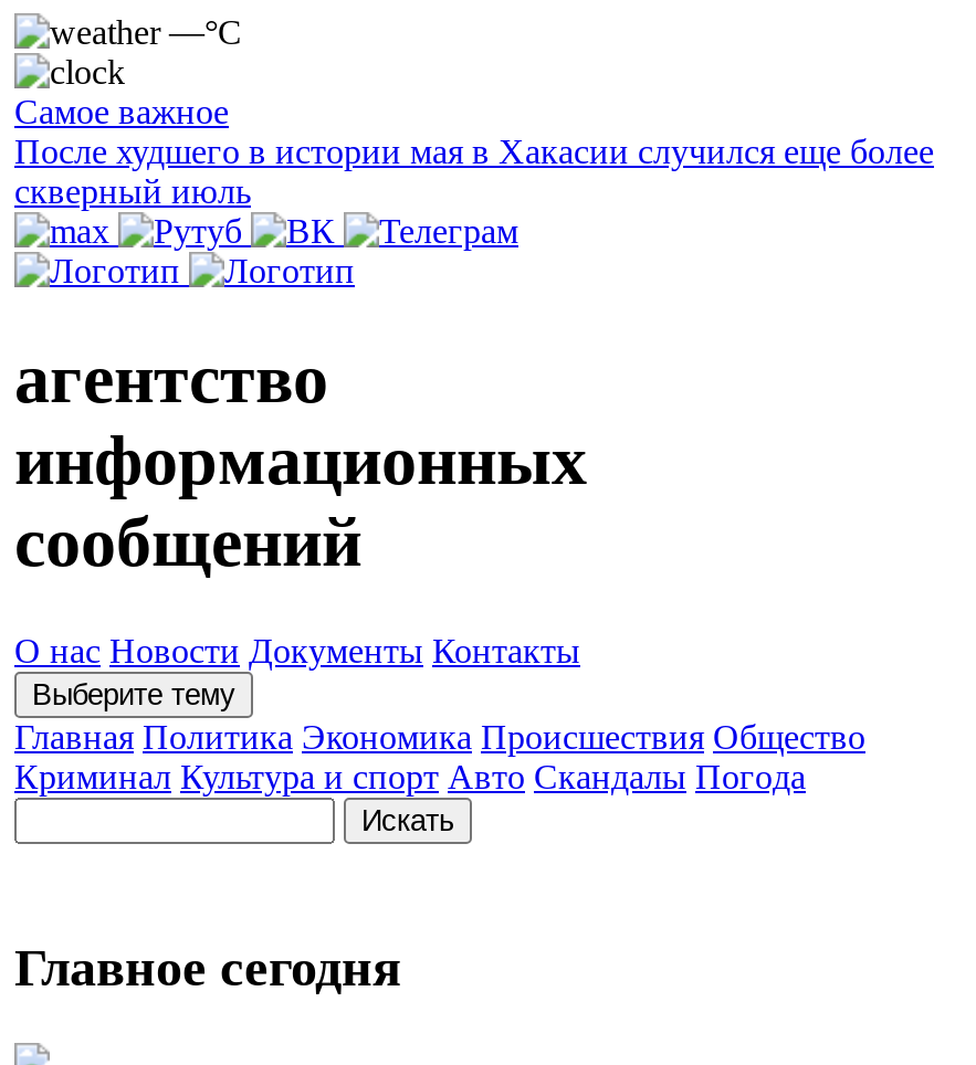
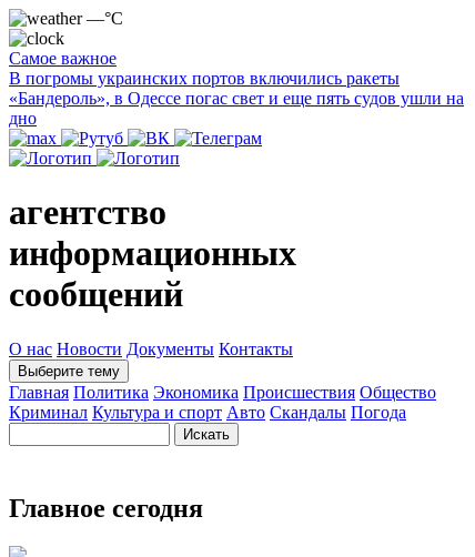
- После худшего в истории мая в Хакасии случился еще более
- скверный июль
+ В погромы украинских портов включились ракеты
+ «Бандероль», в Одессе погас свет и еще пять судов ушли на
+ дно
